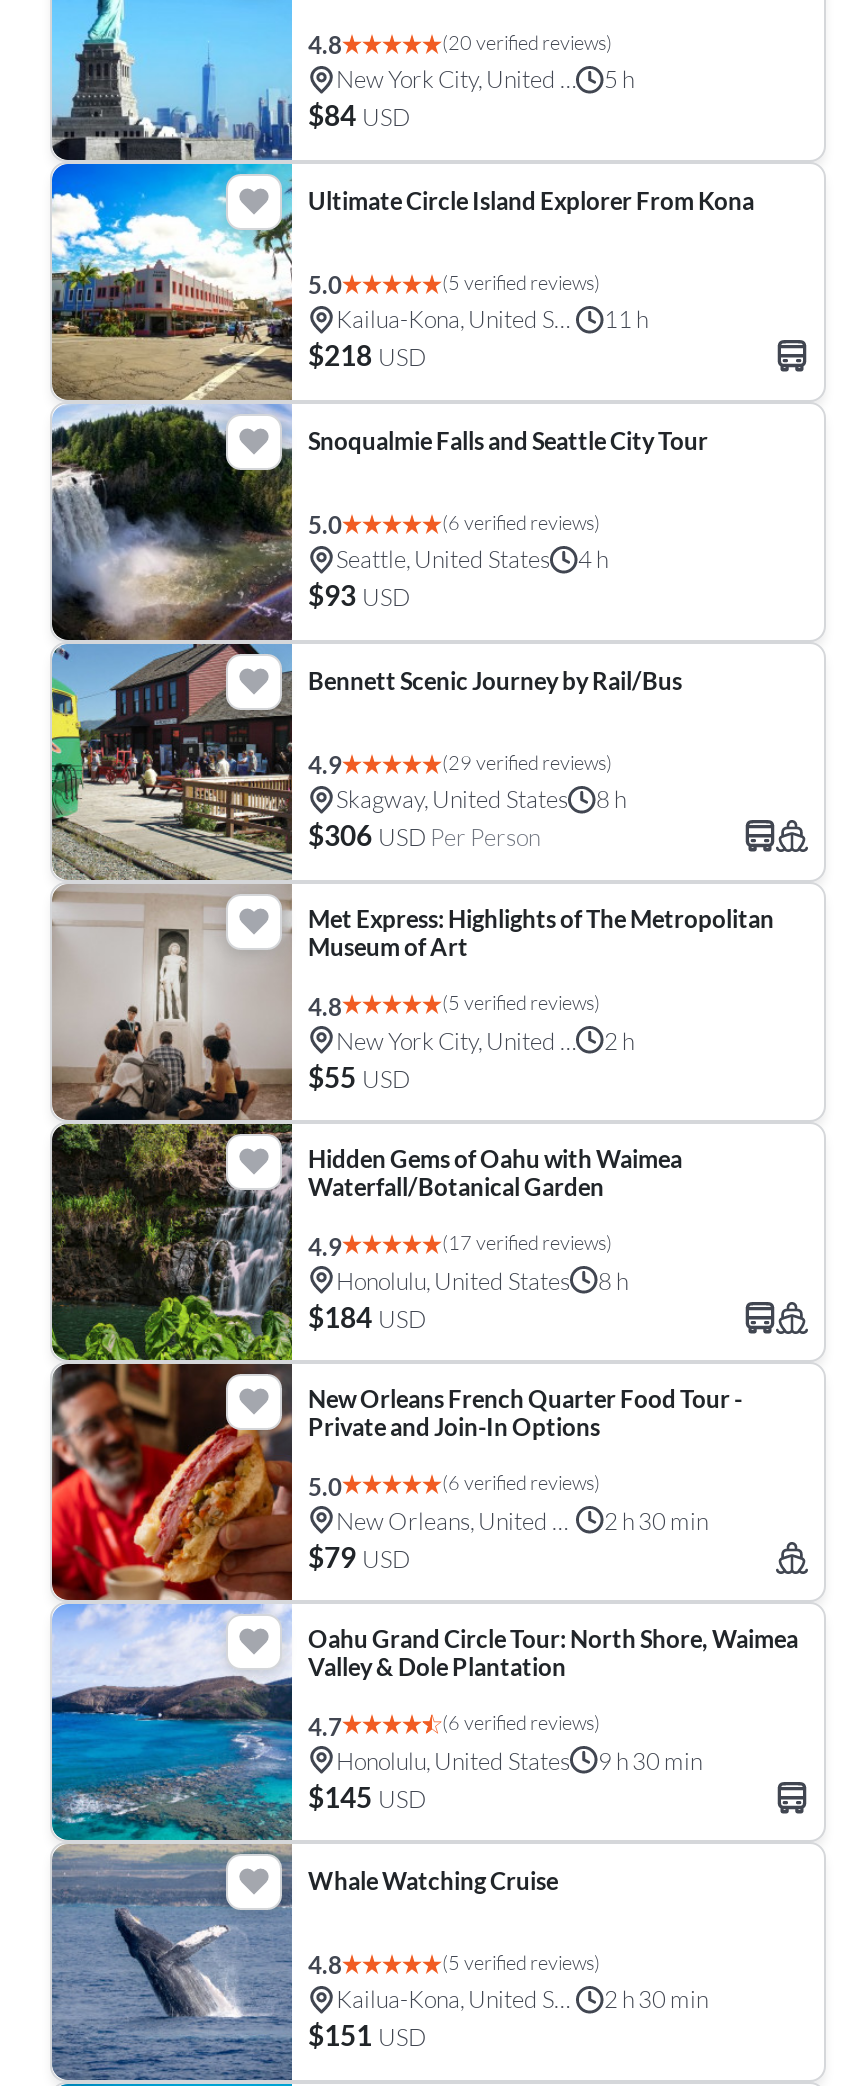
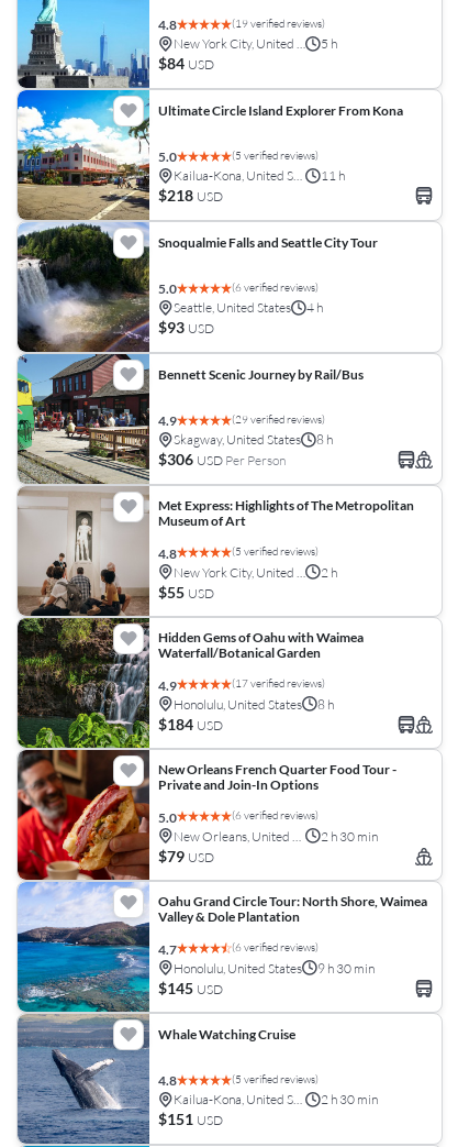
- (20 verified reviews)
+ (19 verified reviews)
